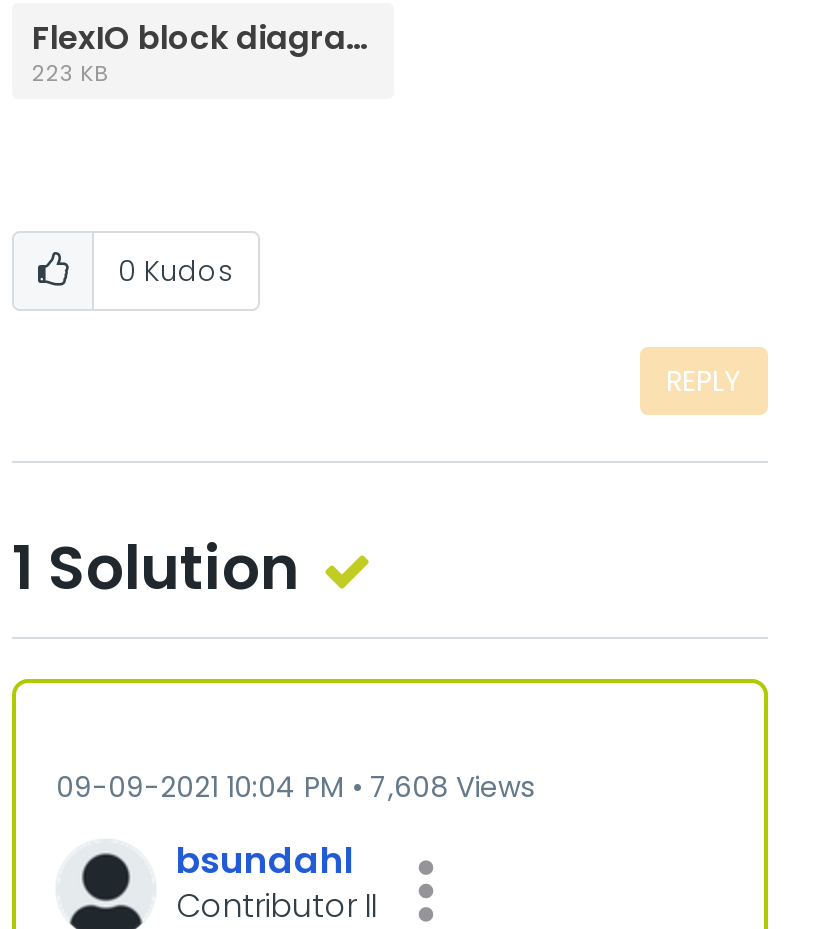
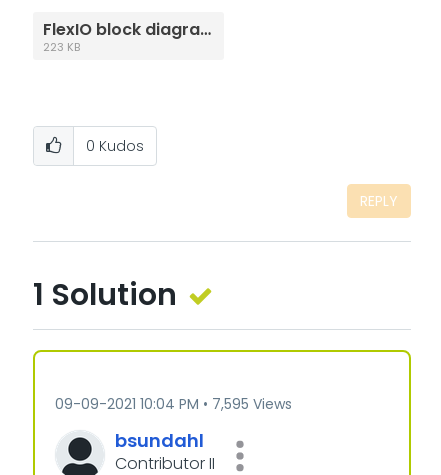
- 09-09-2021 10:04 PM 7,608 Views
+ 09-09-2021 10:04 PM 7,595 Views
